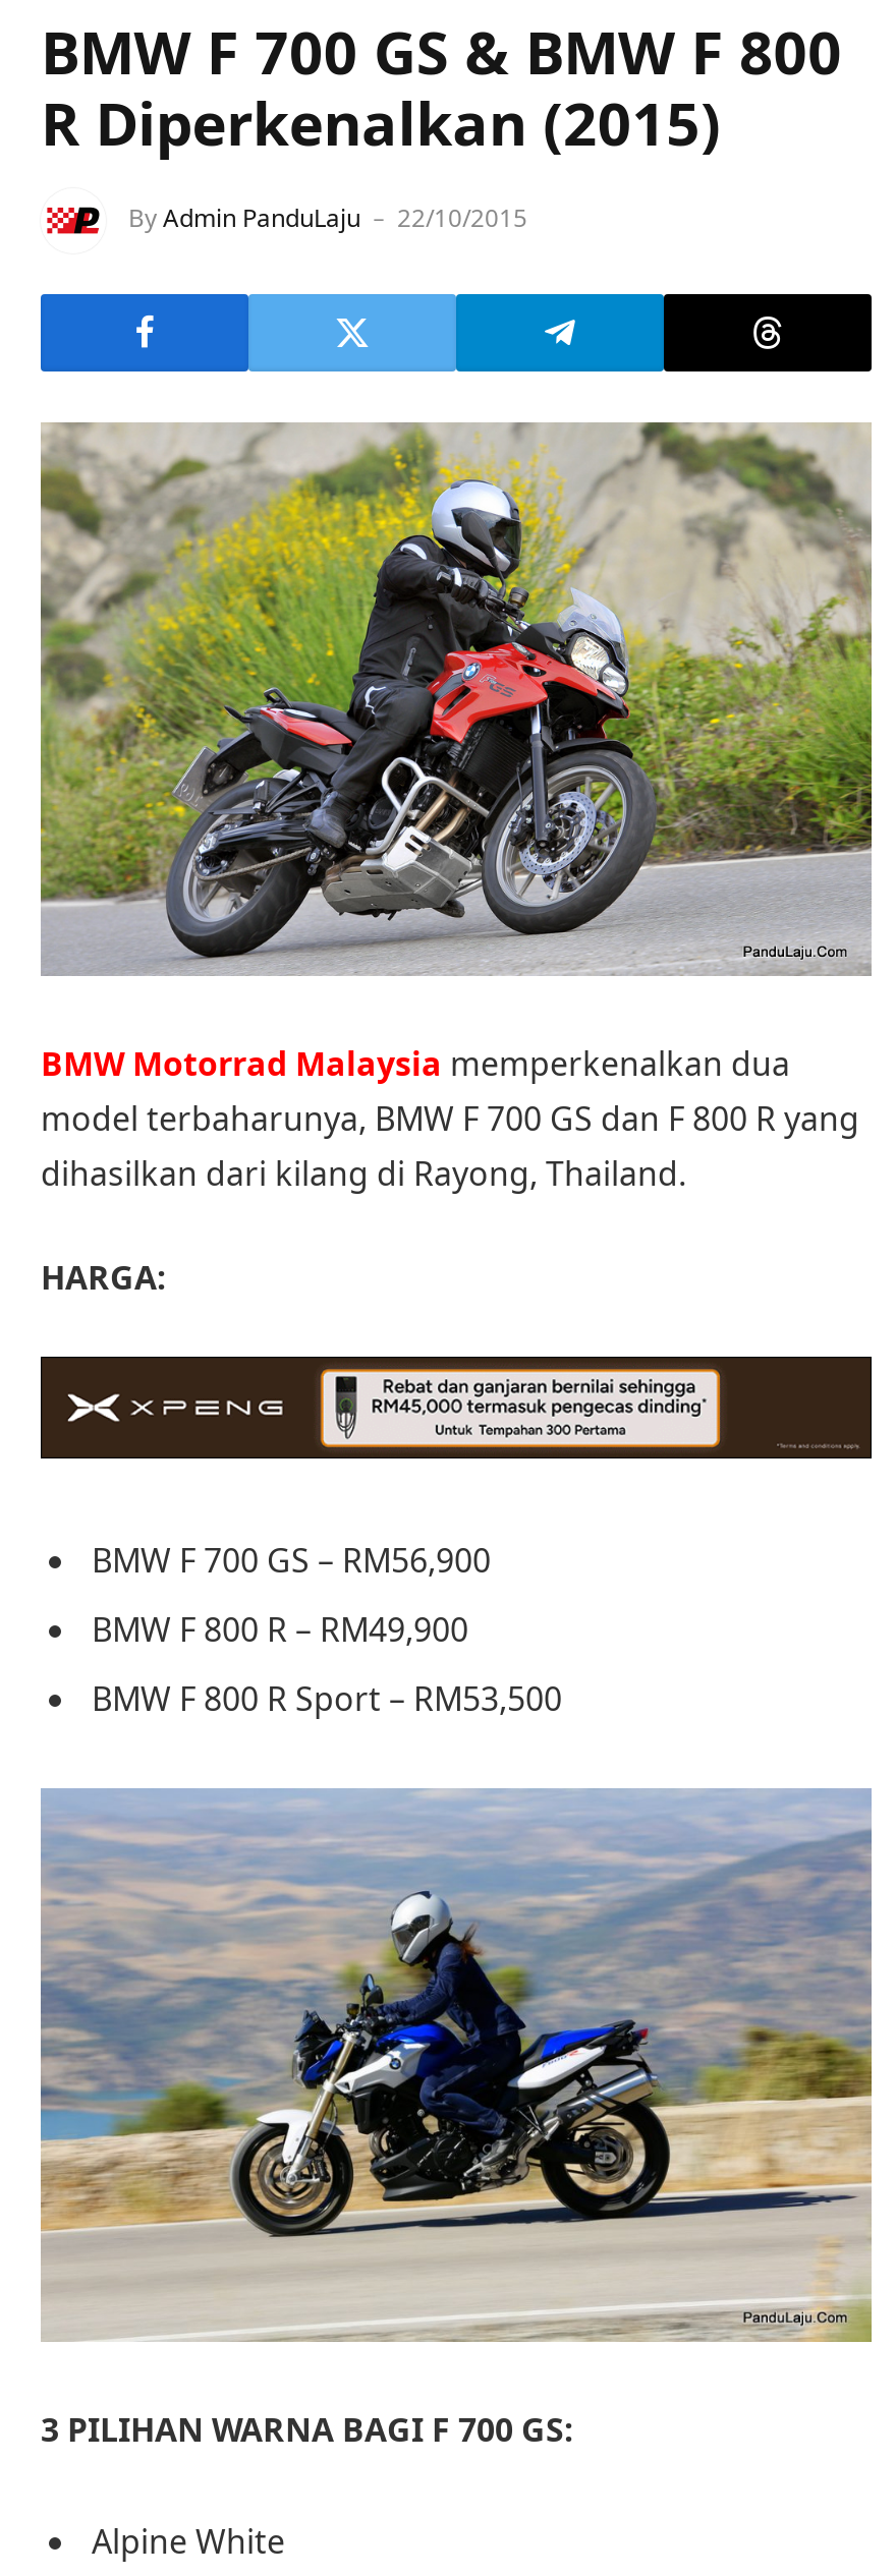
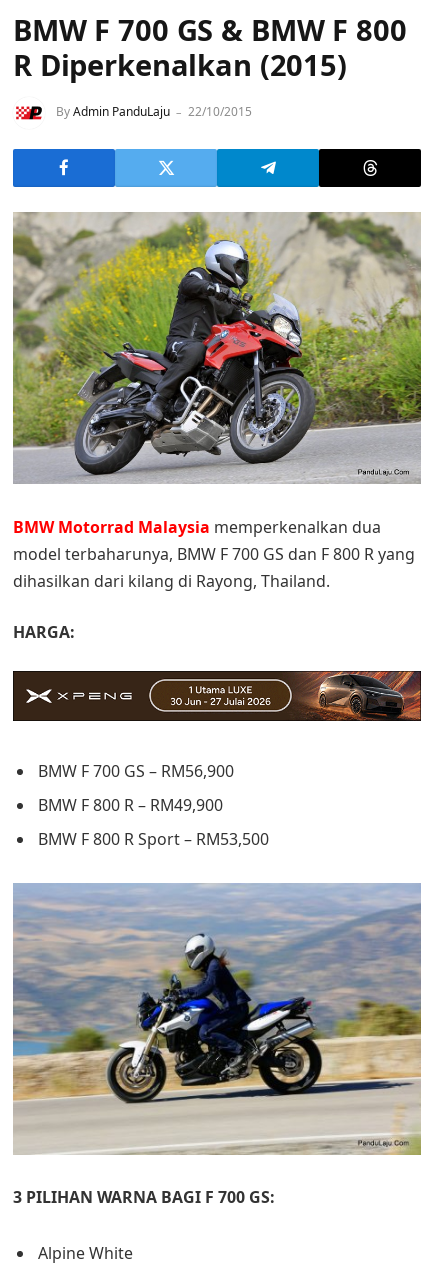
- [image]
+ [image]
